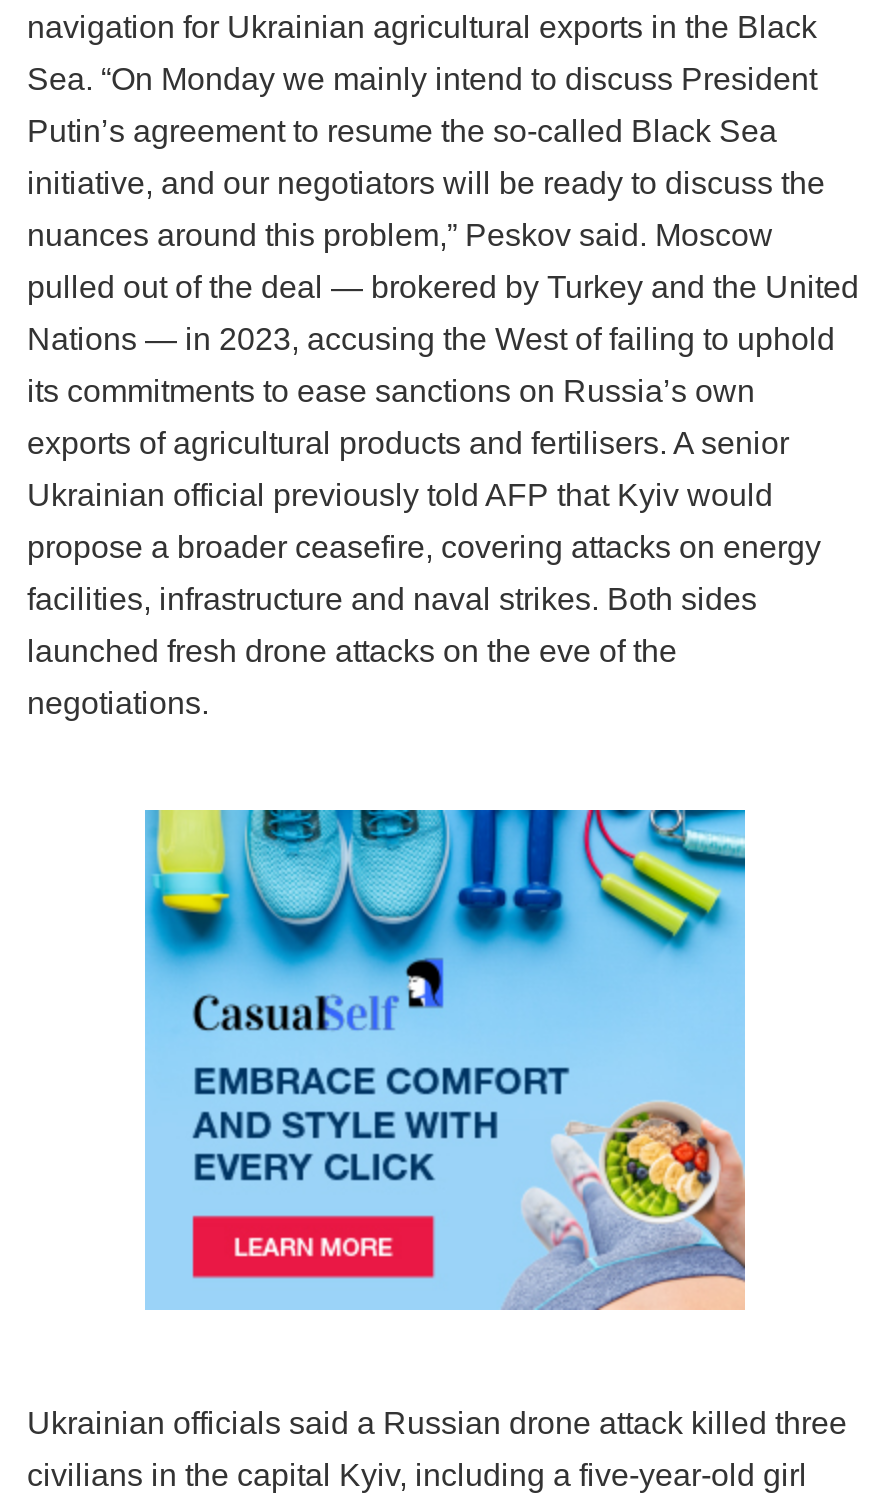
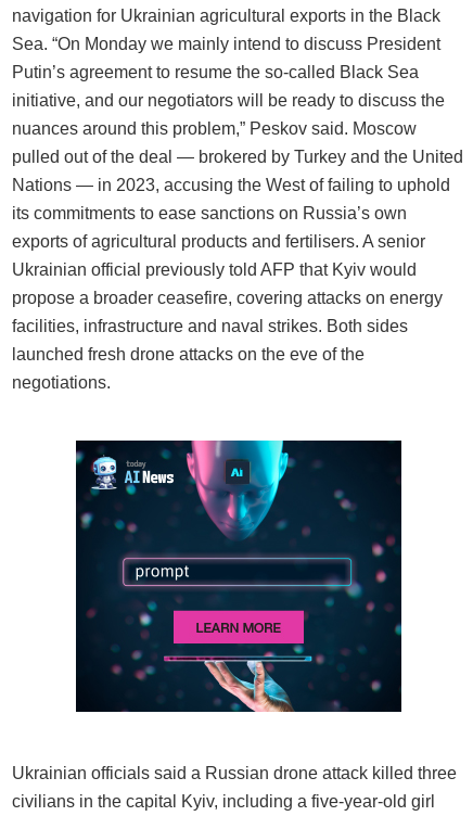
- [image]
+ [image]
